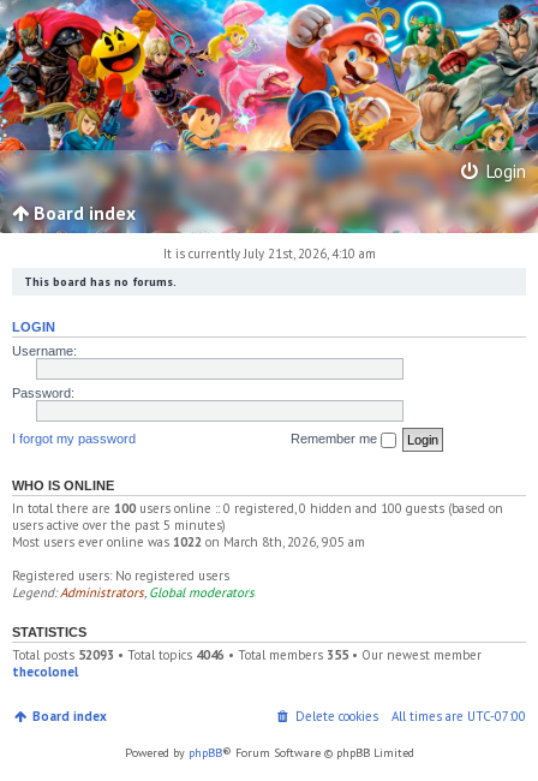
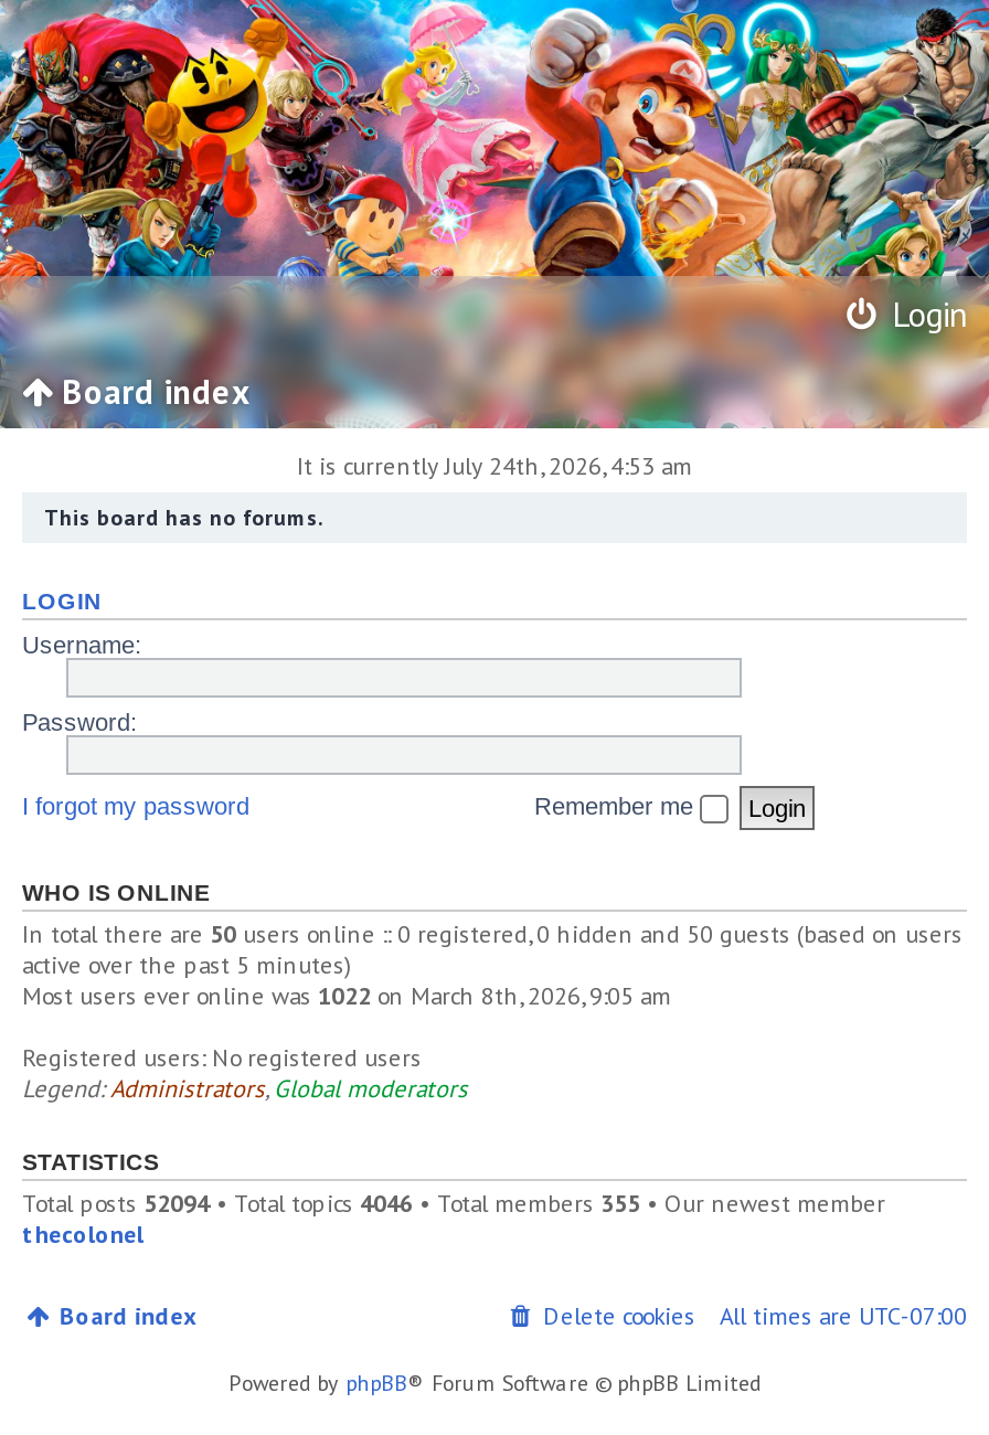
- It is currently July 21st, 2026, 4:10 am
+ It is currently July 24th, 2026, 4:53 am

- In total there are 100 users online :: 0 registered, 0 hidden and 100 guests (based on
- users active over the past 5 minutes)
+ In total there are 50 users online :: 0 registered, 0 hidden and 50 guests (based on users
+ active over the past 5 minutes)

- Total posts 52093 • Total topics 4046 • Total members 355 • Our newest member
+ Total posts 52094 • Total topics 4046 • Total members 355 • Our newest member
